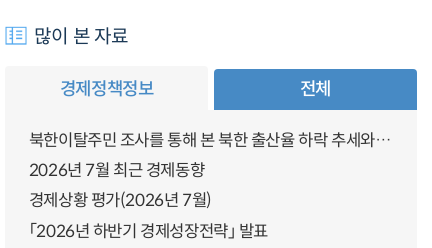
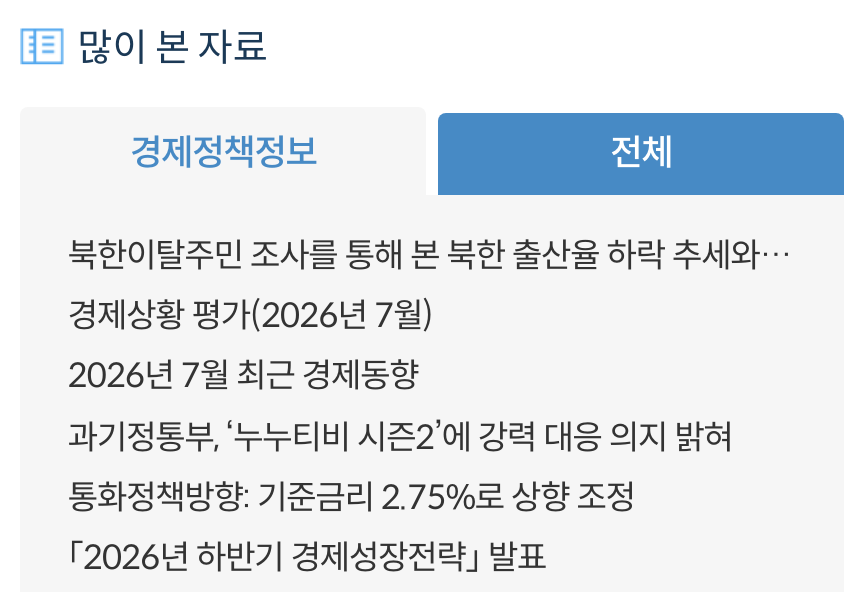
+ 과기정통부, ‘누누티비 시즌2’에 강력 대응 의지 밝혀
+ 통화정책방향: 기준금리 2.75%로 상향 조정

moved up: 경제상황 평가(2026년 7월)
